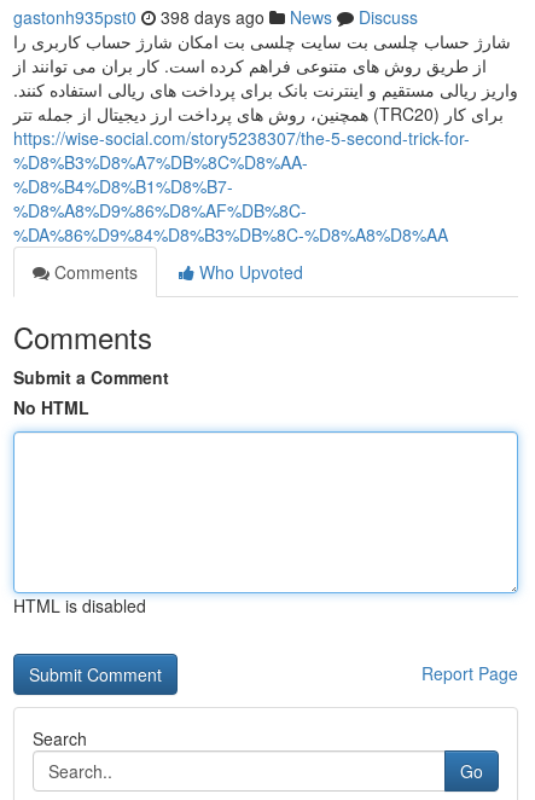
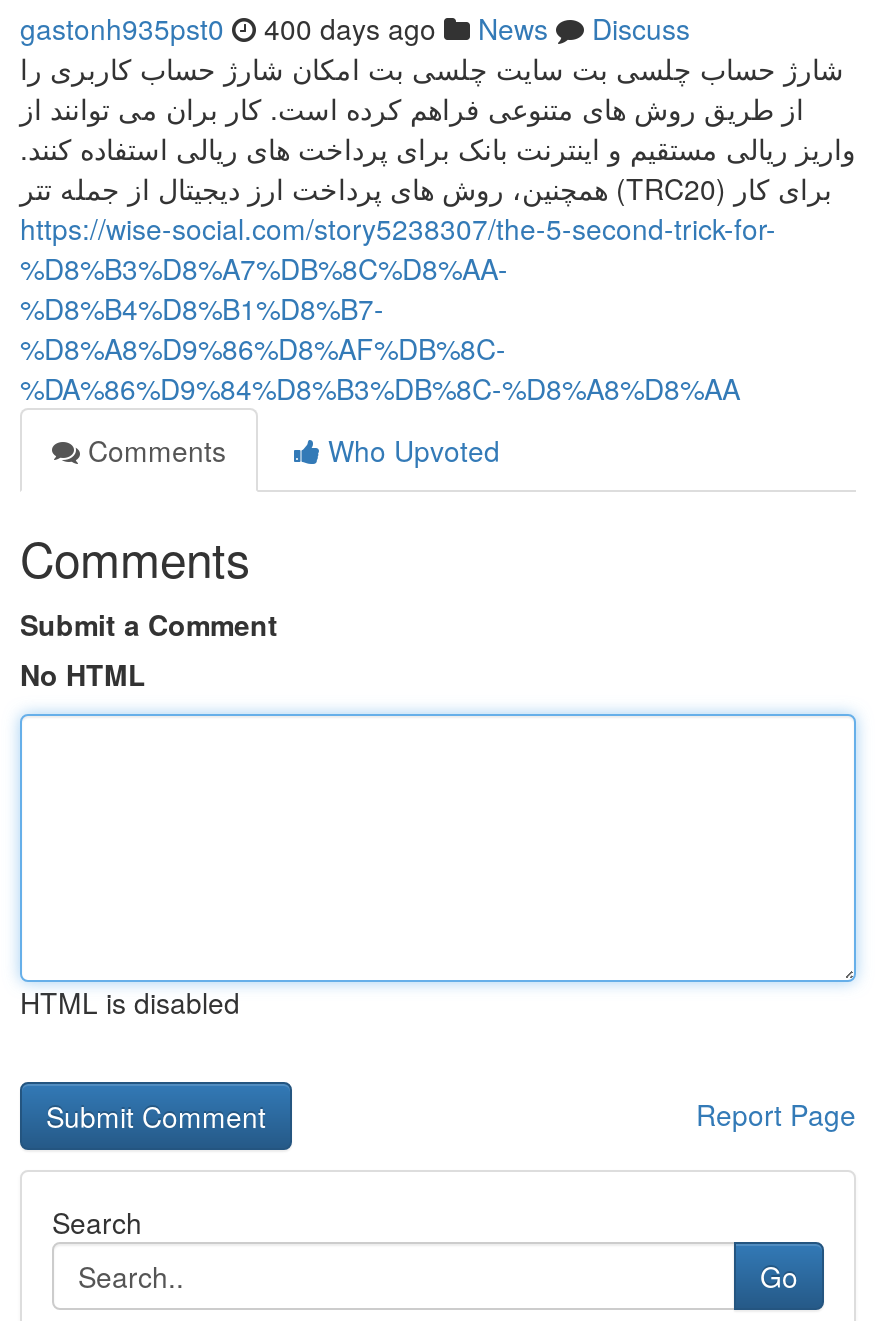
- gastonh935pst0 398 days ago News Discuss
+ gastonh935pst0 400 days ago News Discuss
